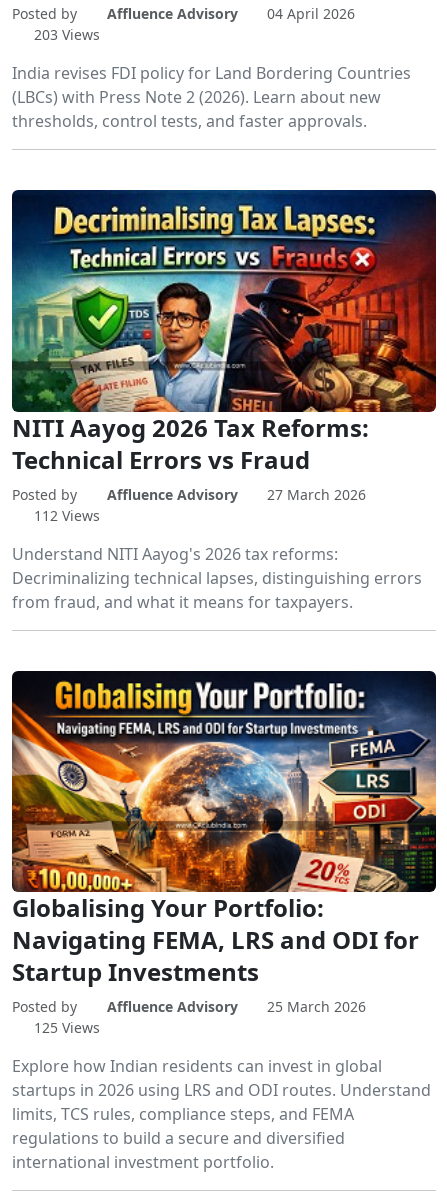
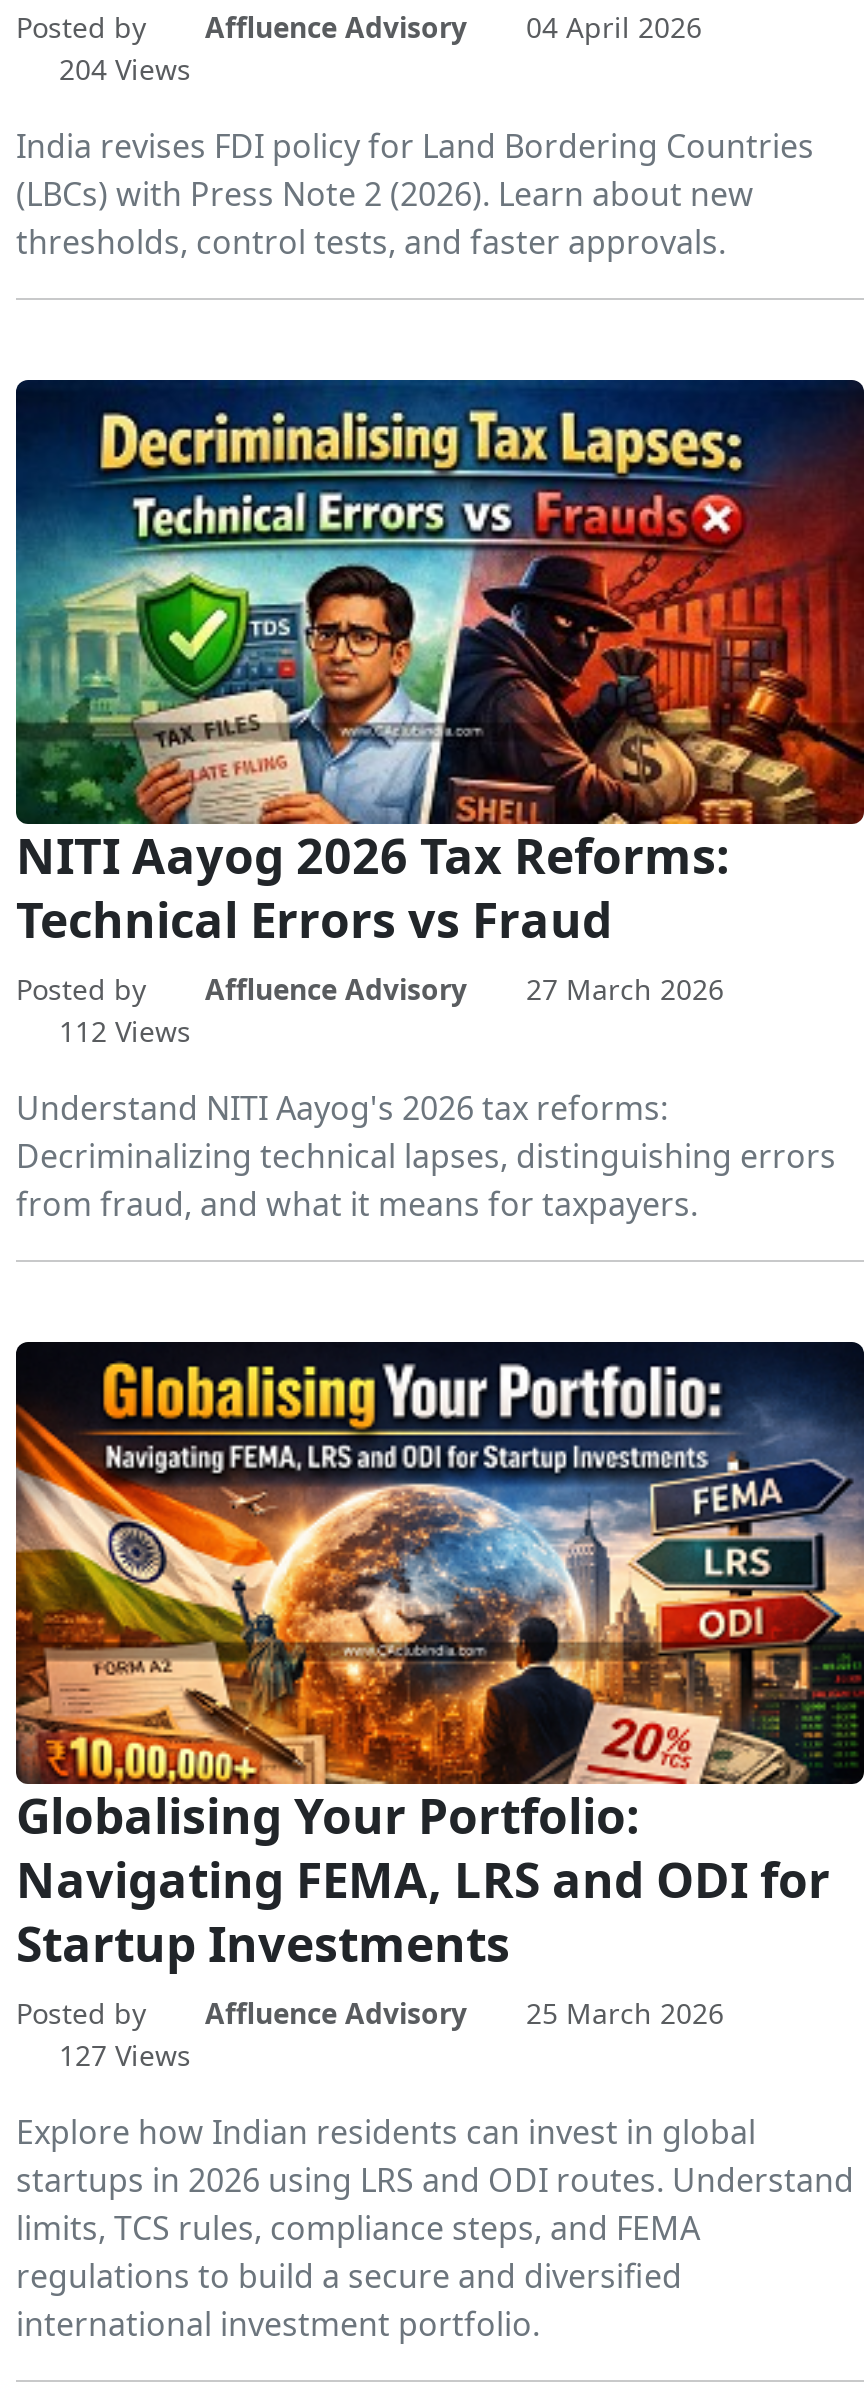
- 203 Views
+ 204 Views

- 125 Views
+ 127 Views
